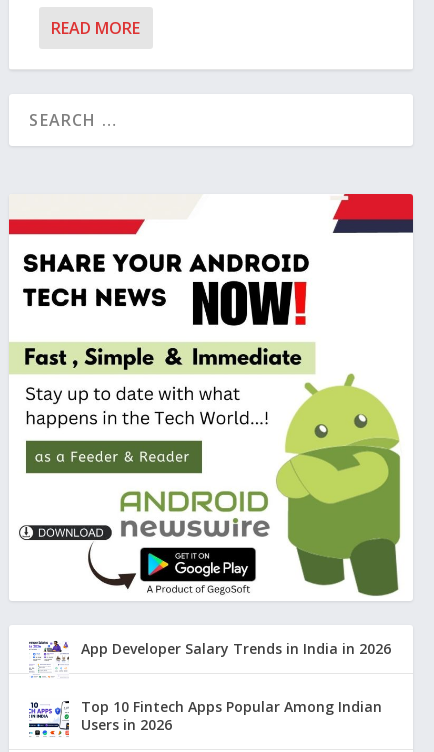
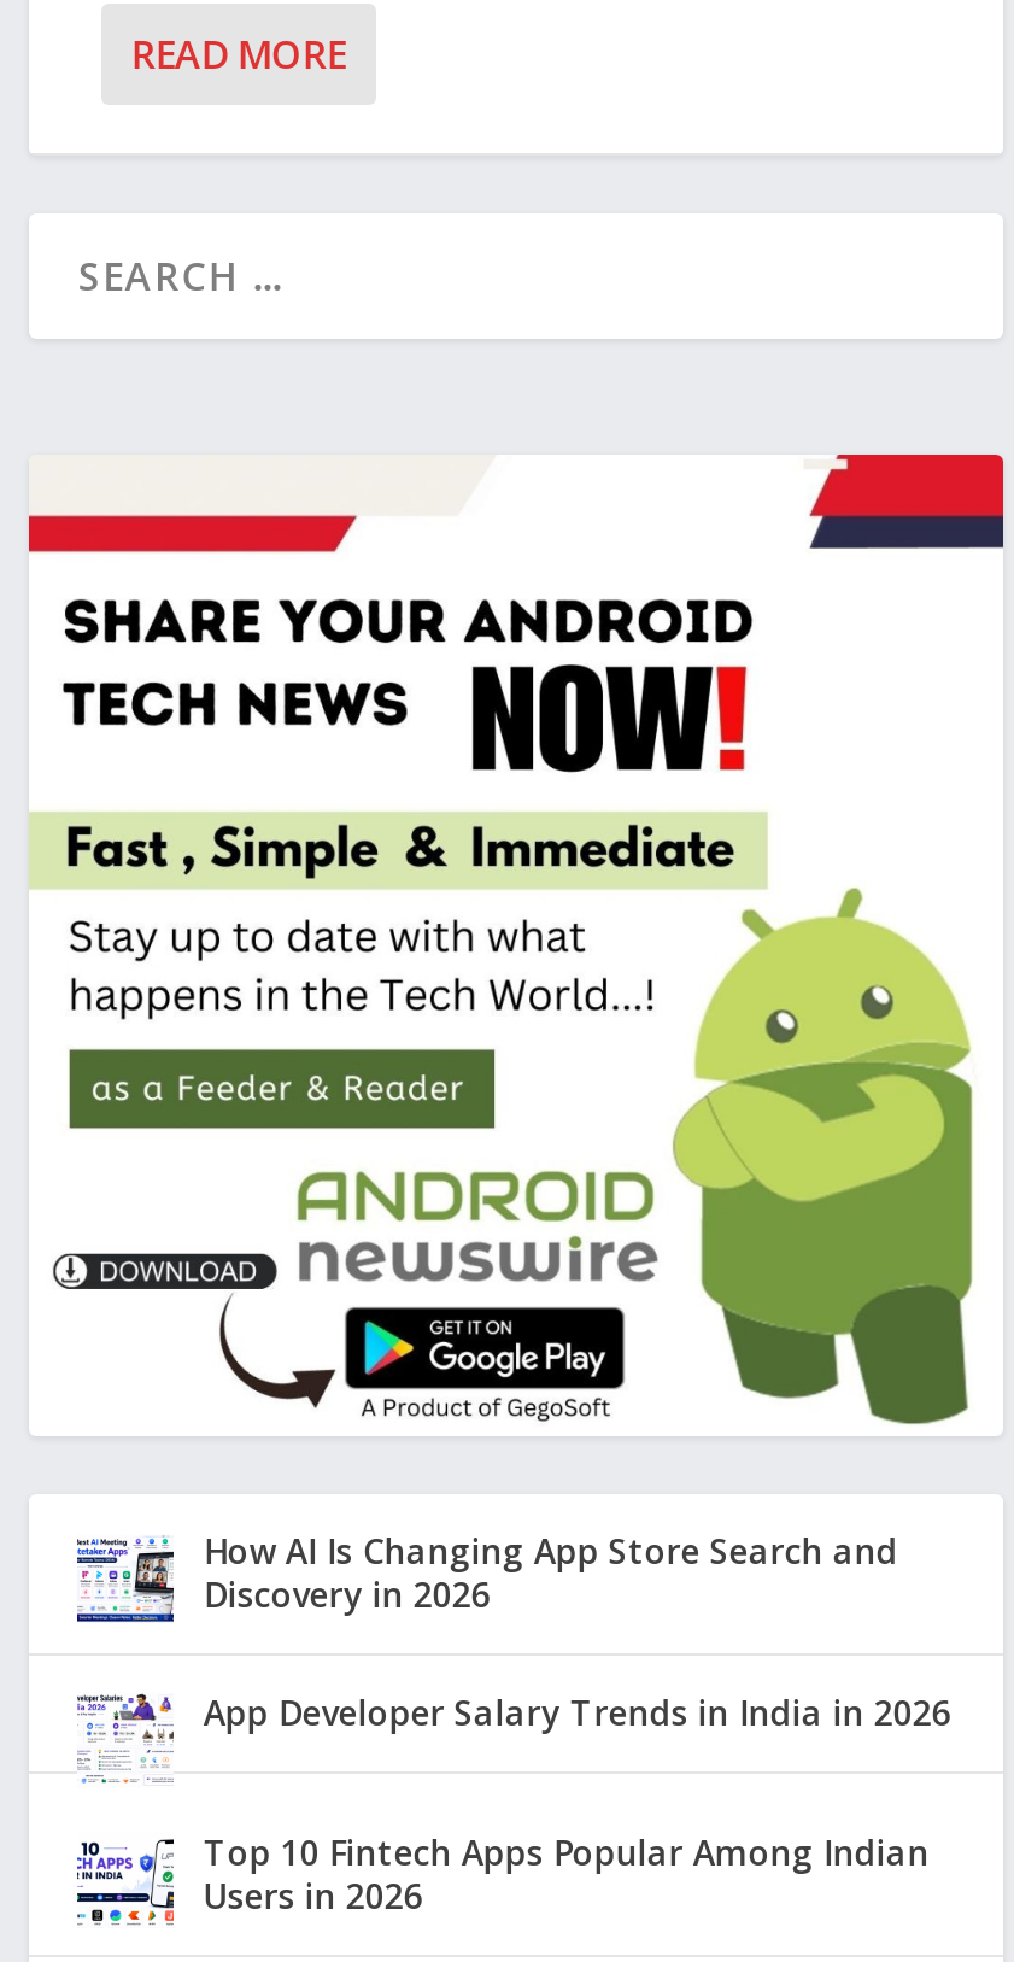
+ [image]
+ How AI Is Changing App Store Search and
+ Discovery in 2026
